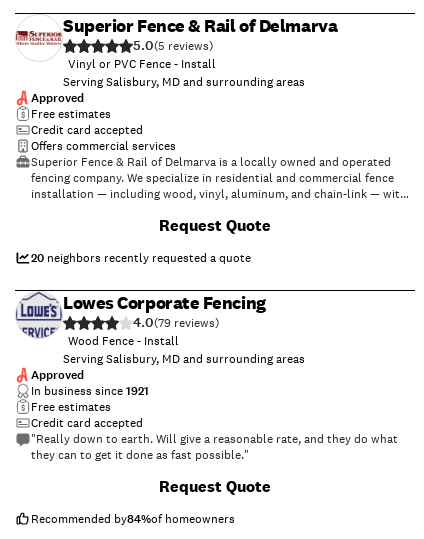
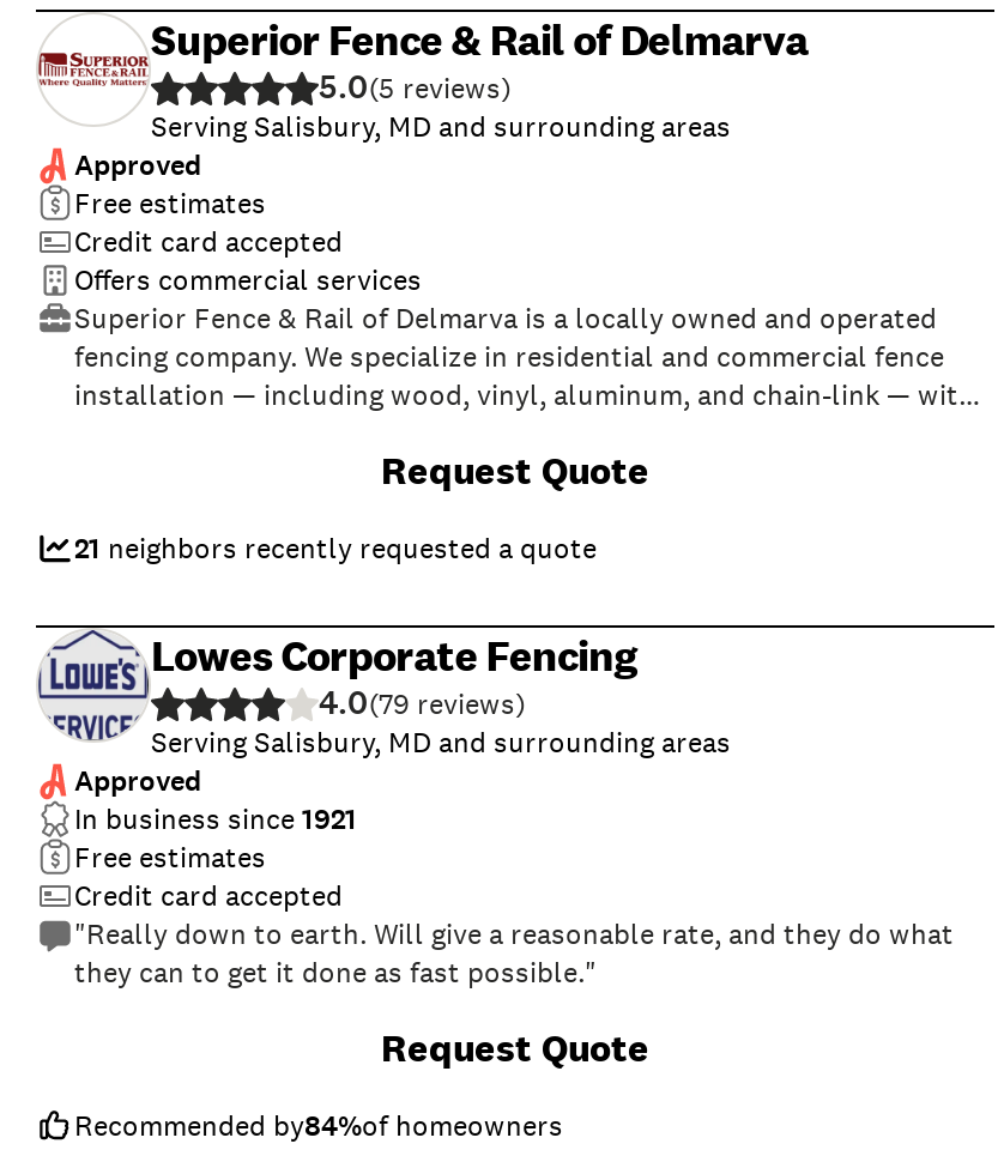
- Vinyl or PVC Fence - Install

- 20 neighbors recently requested a quote
+ 21 neighbors recently requested a quote

- Wood Fence - Install
